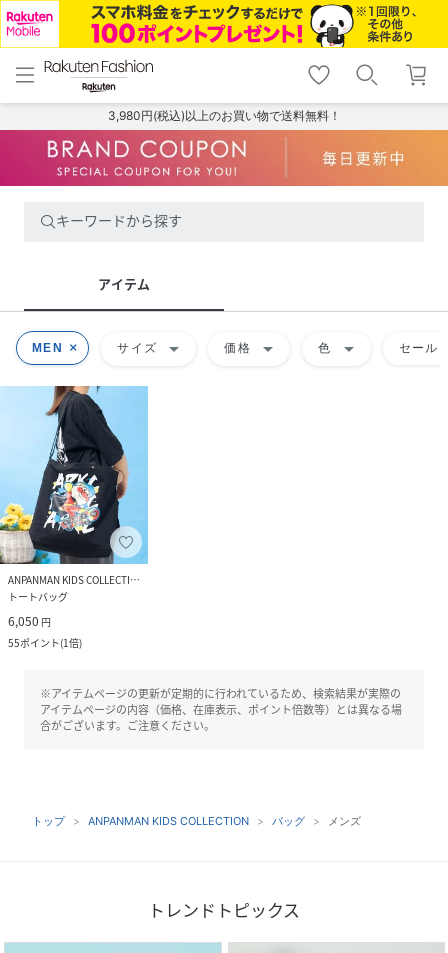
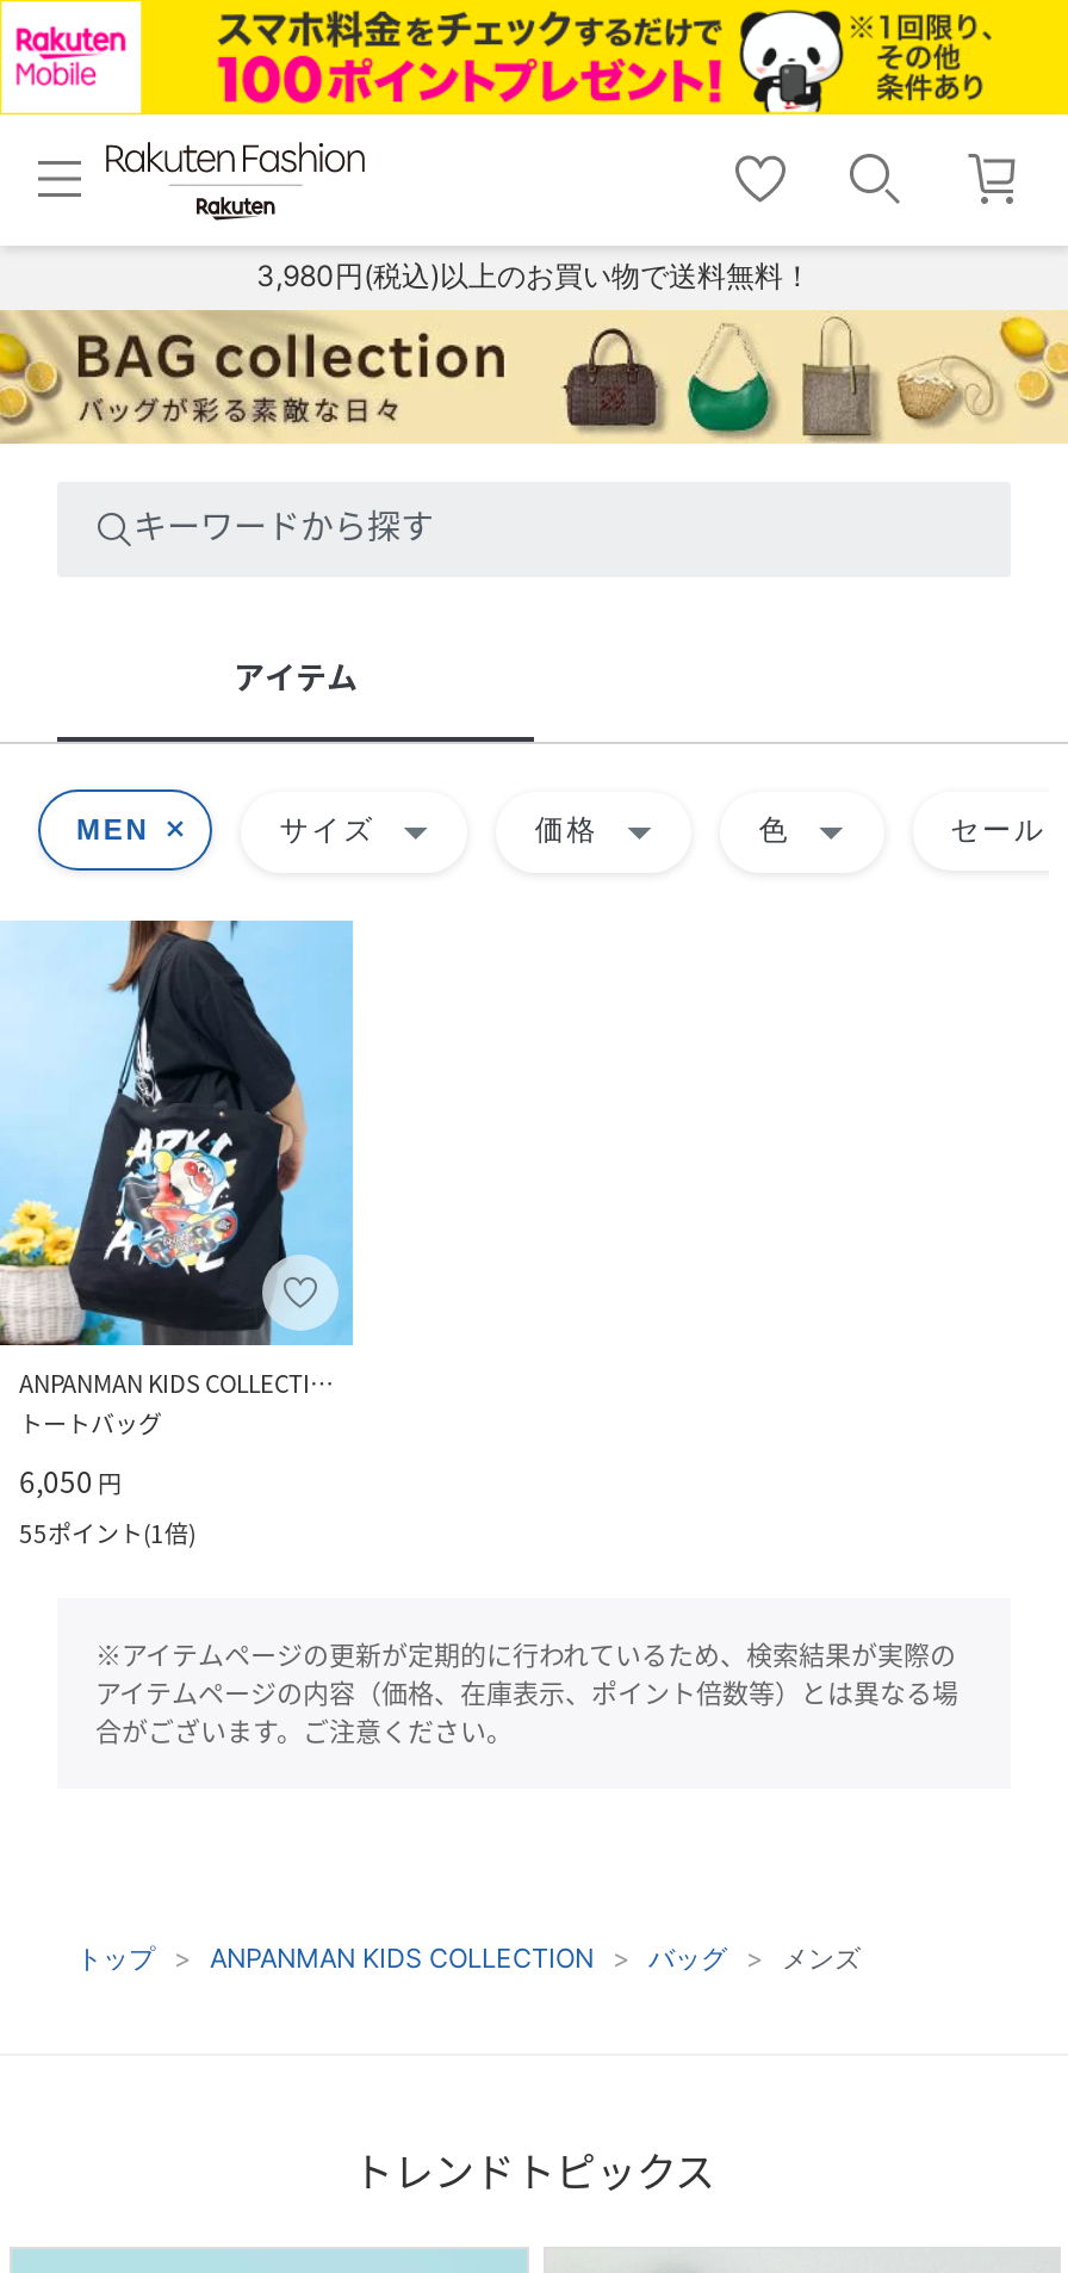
- [image]
+ [image]
